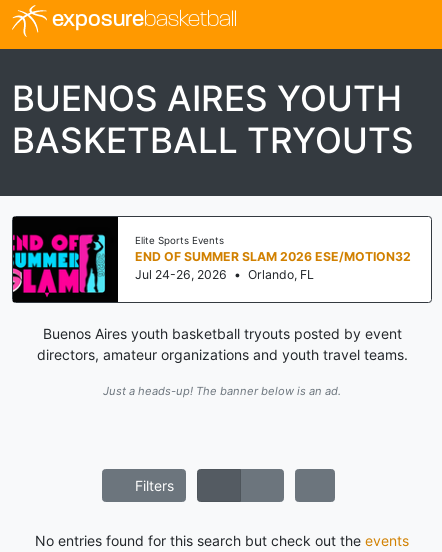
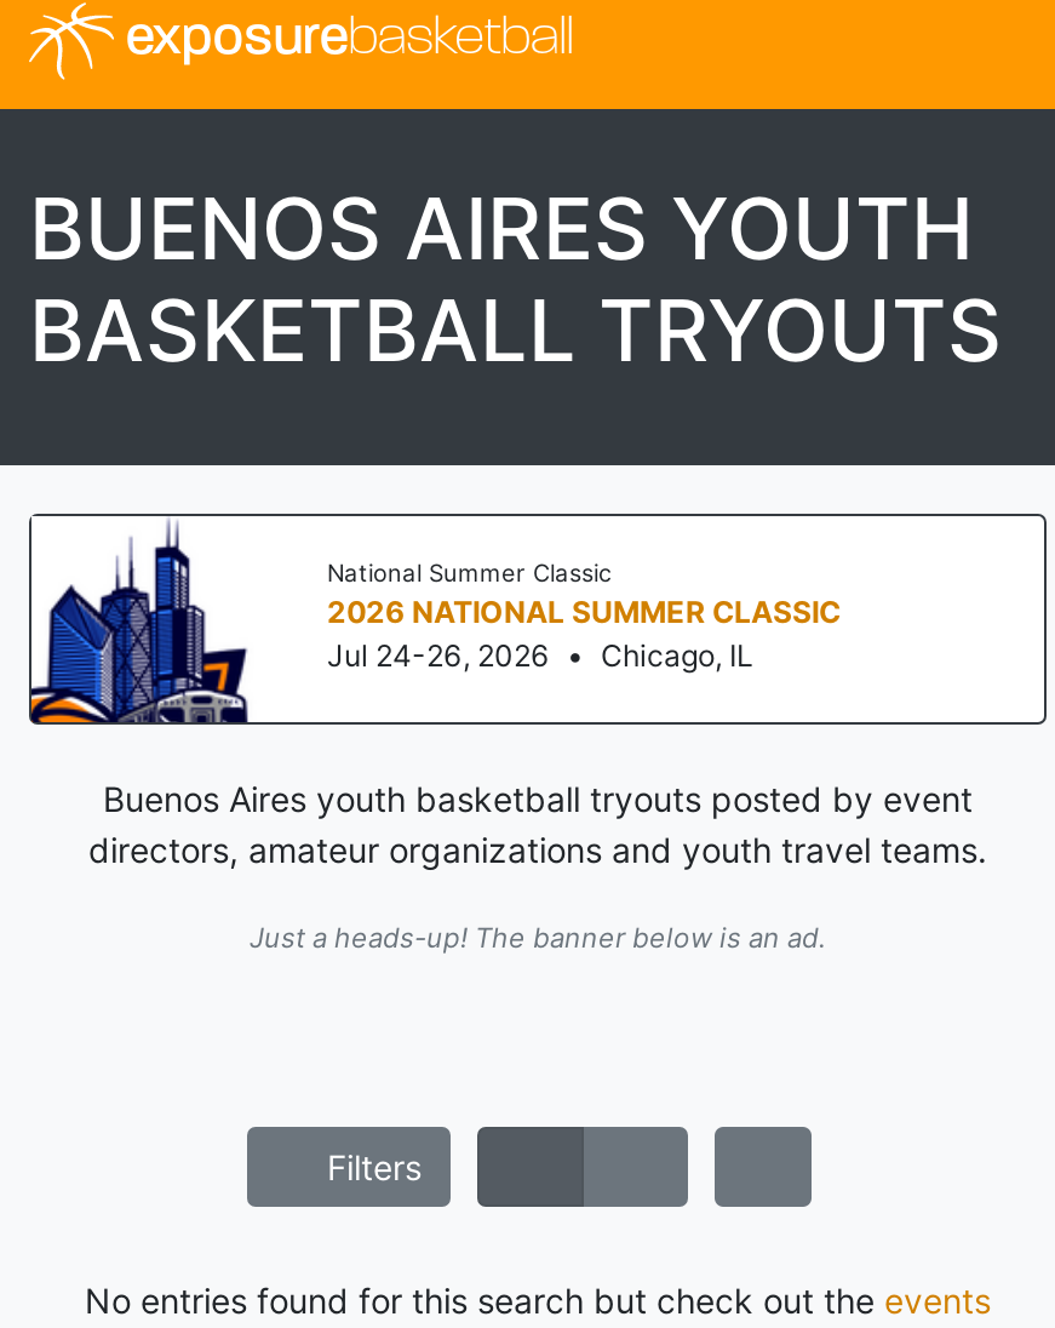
- [image]
- Elite Sports Events
- END OF SUMMER SLAM 2026 ESE/MOTION32
- Jul 24-26, 2026 • Orlando, FL
+ [image]
+ National Summer Classic
+ 2026 NATIONAL SUMMER CLASSIC
+ Jul 24-26, 2026 • Chicago, IL
